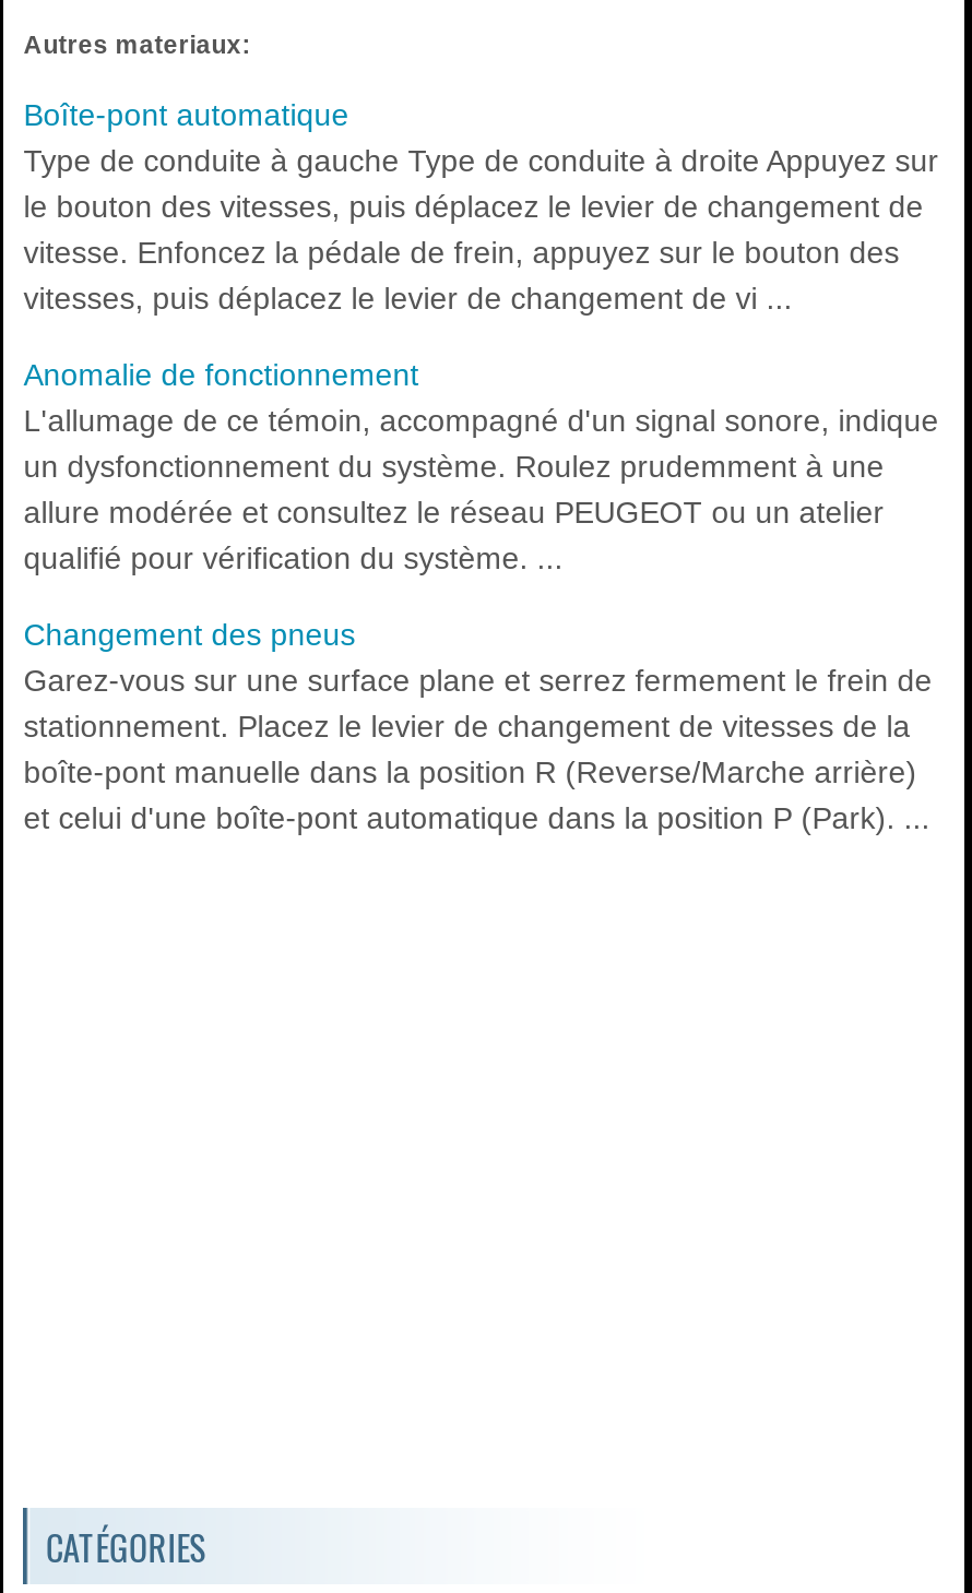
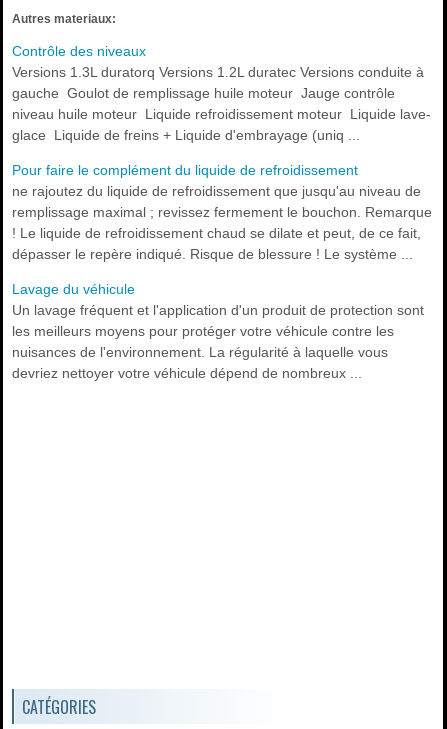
- Boîte-pont automatique
- Type de conduite à gauche Type de conduite à droite Appuyez sur
- le bouton des vitesses, puis déplacez le levier de changement de
- vitesse. Enfoncez la pédale de frein, appuyez sur le bouton des
- vitesses, puis déplacez le levier de changement de vi ...
+ Contrôle des niveaux
+ Versions 1.3L duratorq Versions 1.2L duratec Versions conduite à
+ gauche Goulot de remplissage huile moteur Jauge contrôle
+ niveau huile moteur Liquide refroidissement moteur Liquide lave-
+ glace Liquide de freins + Liquide d'embrayage (uniq ...

- Anomalie de fonctionnement
- L'allumage de ce témoin, accompagné d'un signal sonore, indique
- un dysfonctionnement du système. Roulez prudemment à une
- allure modérée et consultez le réseau PEUGEOT ou un atelier
- qualifié pour vérification du système. ...
+ Pour faire le complément du liquide de refroidissement
+ ne rajoutez du liquide de refroidissement que jusqu'au niveau de
+ remplissage maximal ; revissez fermement le bouchon. Remarque
+ ! Le liquide de refroidissement chaud se dilate et peut, de ce fait,
+ dépasser le repère indiqué. Risque de blessure ! Le système ...

- Changement des pneus
- Garez-vous sur une surface plane et serrez fermement le frein de
- stationnement. Placez le levier de changement de vitesses de la
- boîte-pont manuelle dans la position R (Reverse/Marche arrière)
- et celui d'une boîte-pont automatique dans la position P (Park). ...
+ Lavage du véhicule
+ Un lavage fréquent et l'application d'un produit de protection sont
+ les meilleurs moyens pour protéger votre véhicule contre les
+ nuisances de l'environnement. La régularité à laquelle vous
+ devriez nettoyer votre véhicule dépend de nombreux ...
